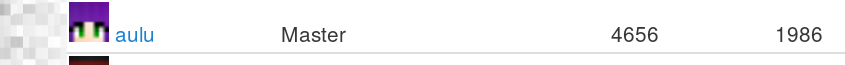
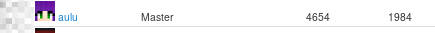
- 4656
+ 4654

- 1986
+ 1984
